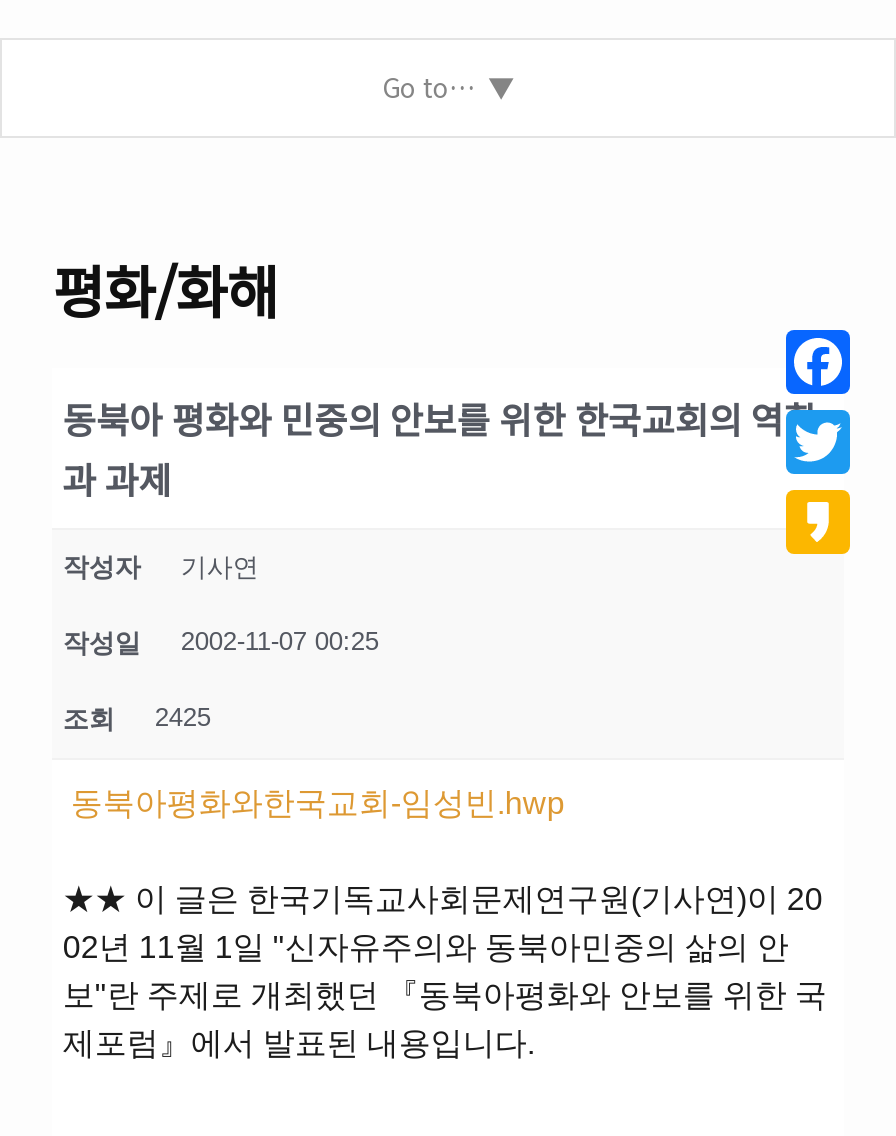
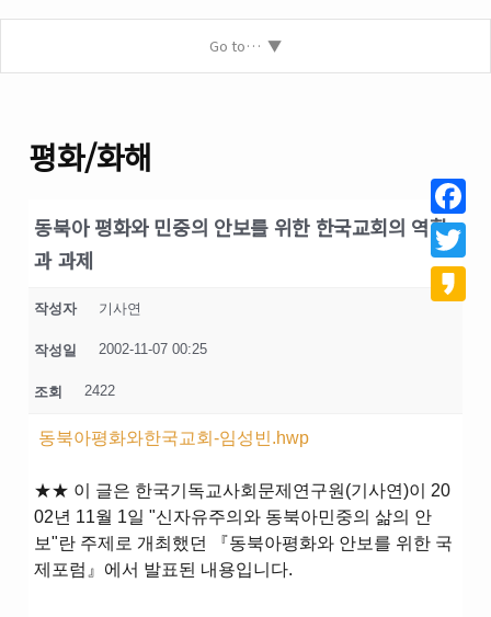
- 조회 2425
+ 조회 2422
